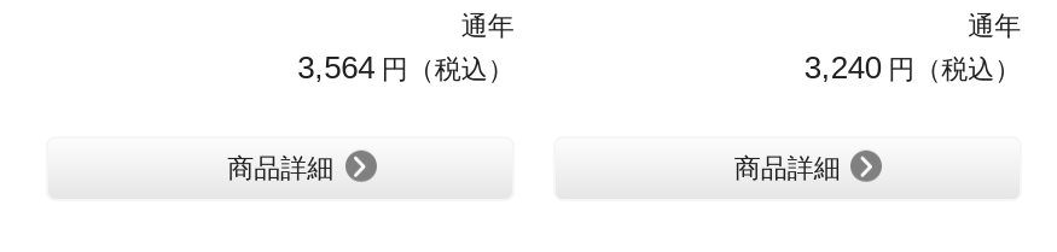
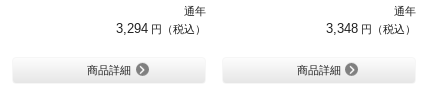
- 3,564
+ 3,294

- 3,240
+ 3,348
